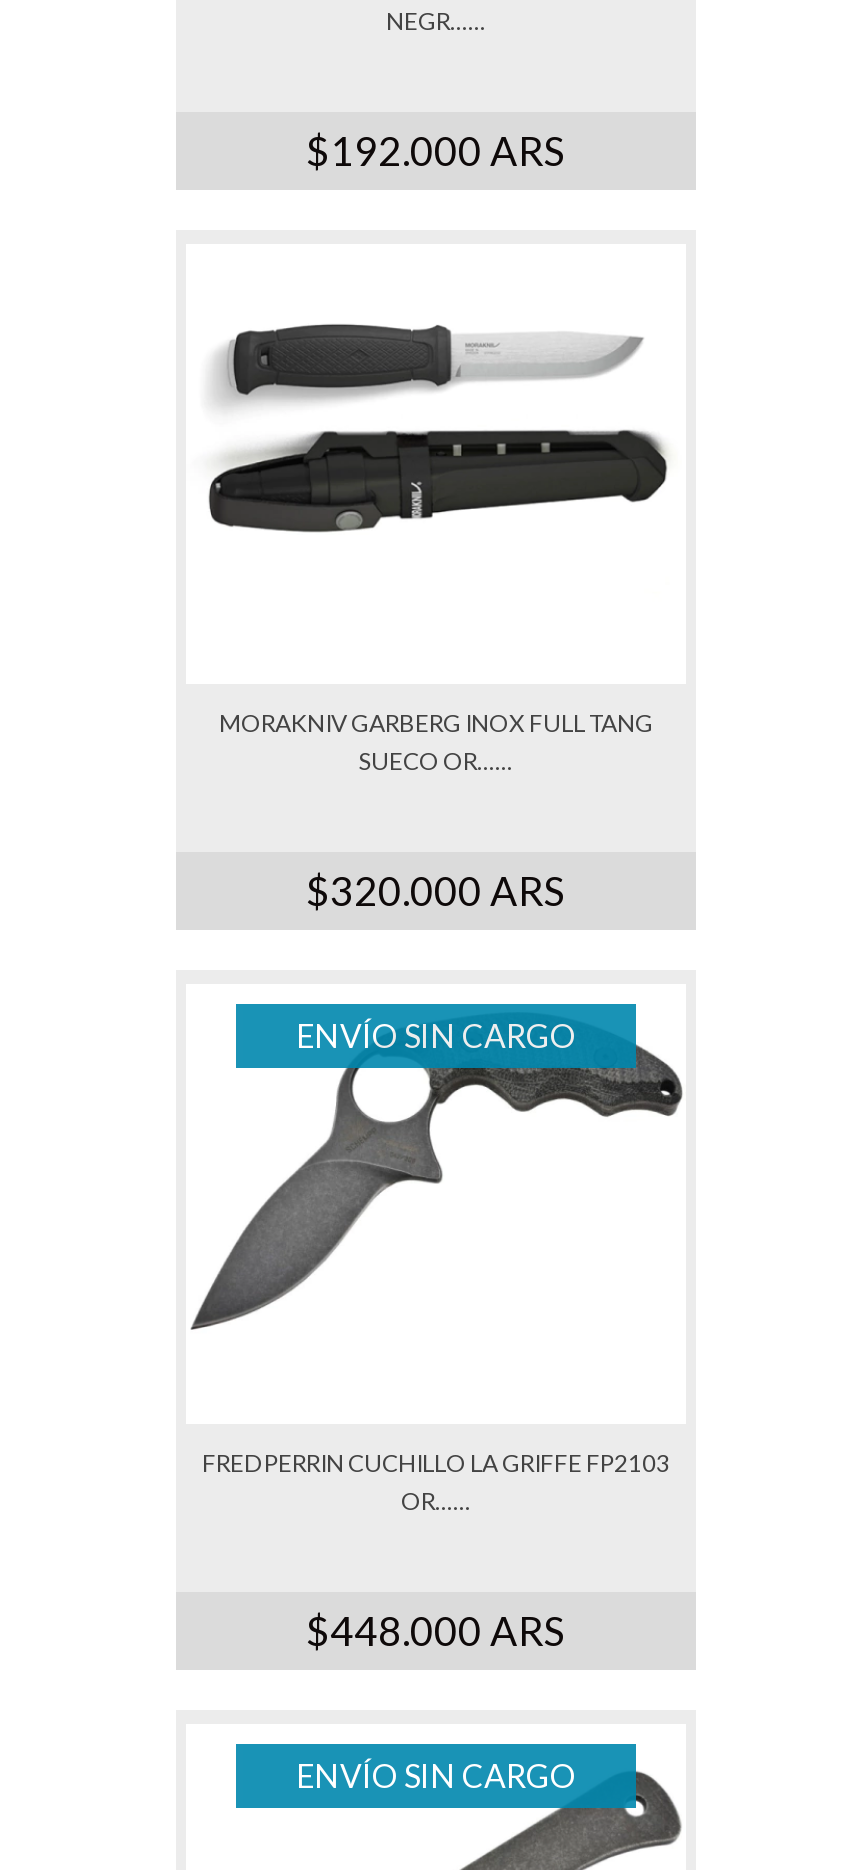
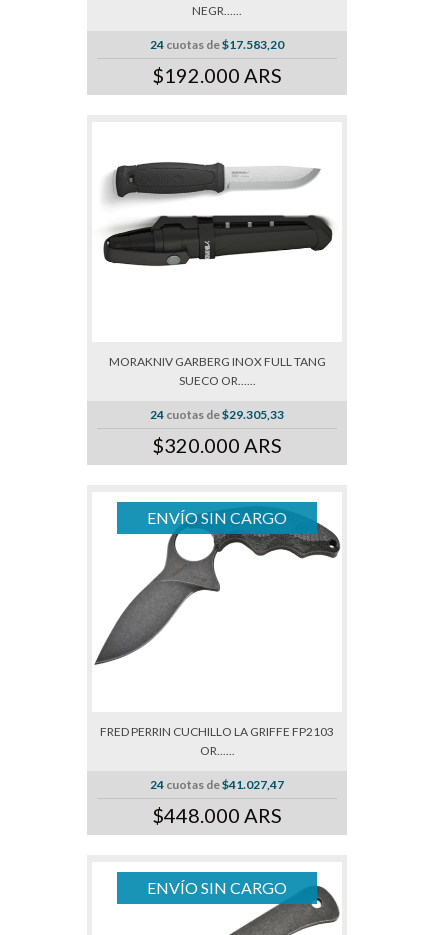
+ 24 cuotas de $17.583,20

+ 24 cuotas de $29.305,33

+ 24 cuotas de $41.027,47
